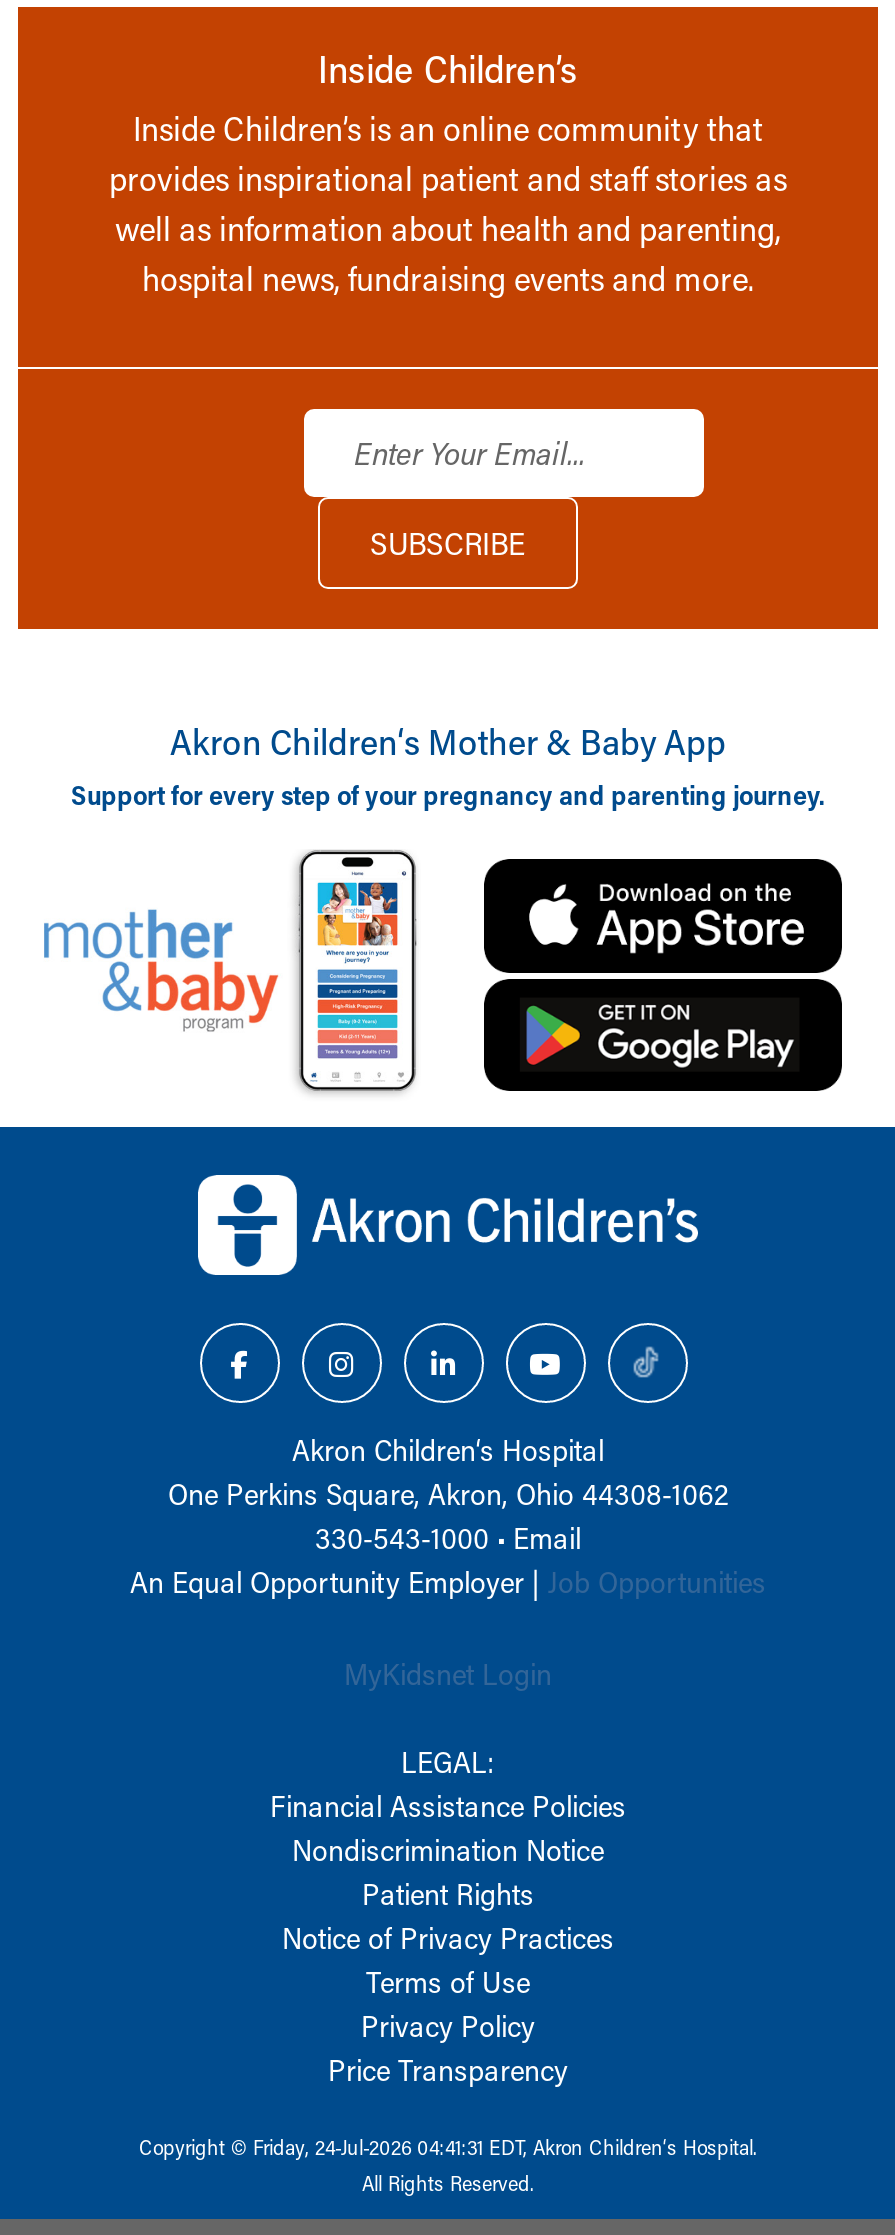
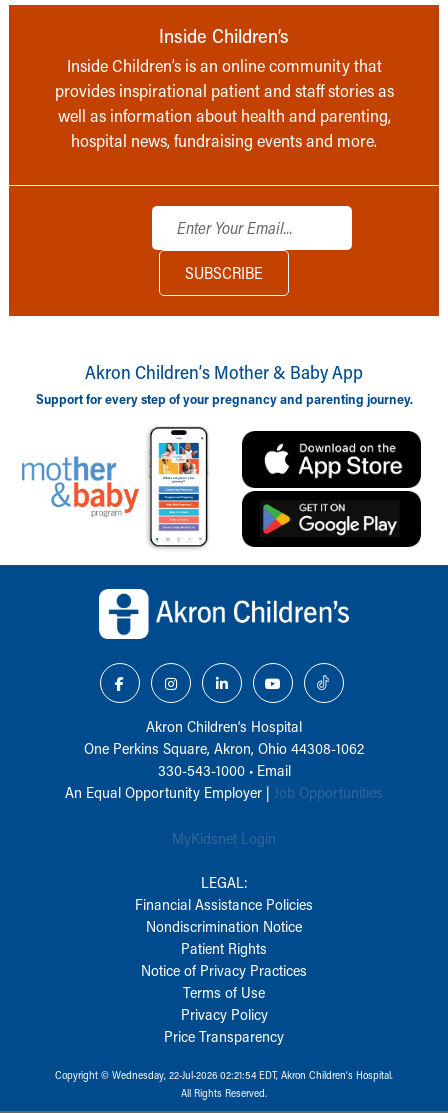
- Copyright © Friday, 24-Jul-2026 04:41:31 EDT, Akron Children‘s Hospital.
+ Copyright © Wednesday, 22-Jul-2026 02:21:54 EDT, Akron Children‘s Hospital.
